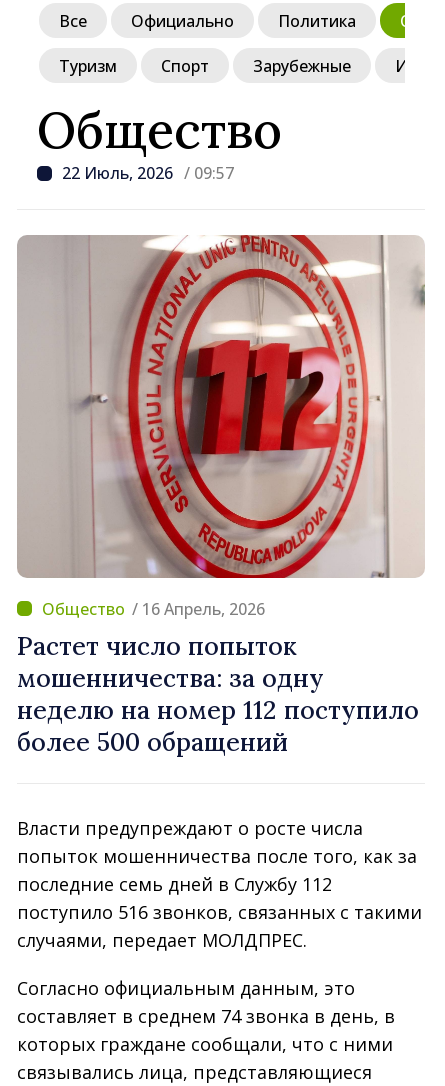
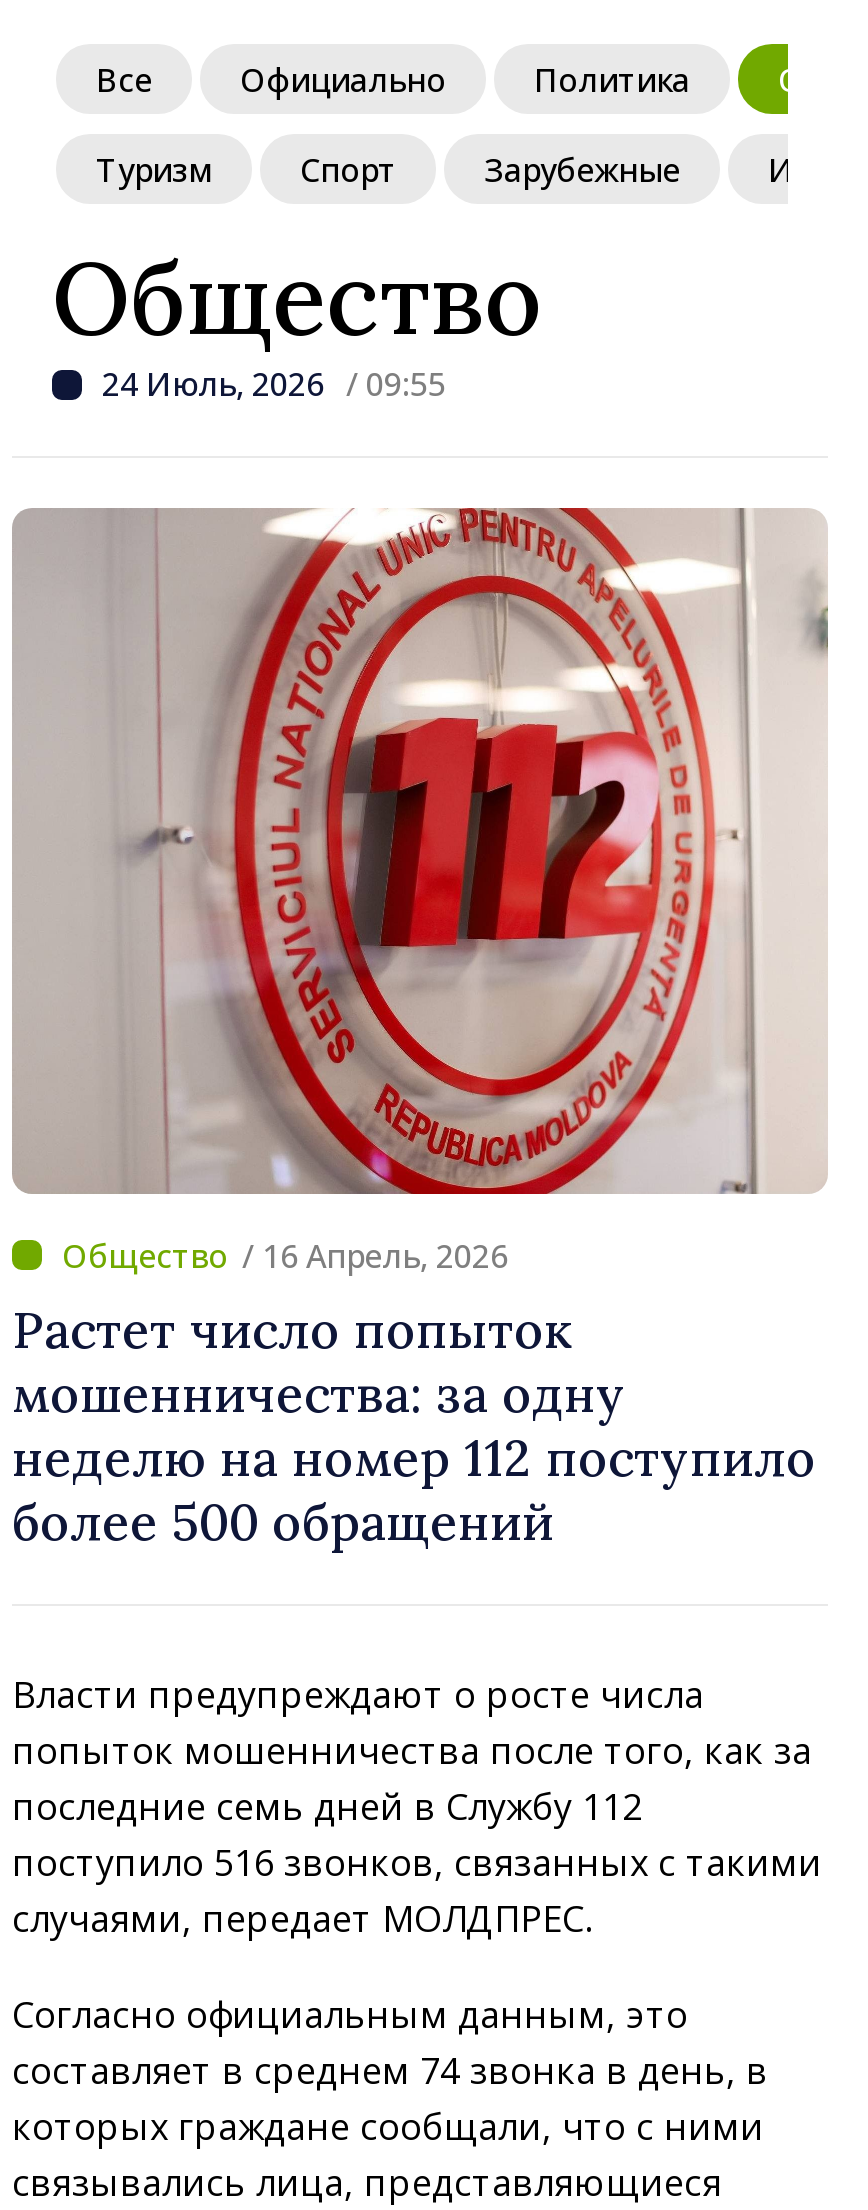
- 22 Июль, 2026 / 09:57
+ 24 Июль, 2026 / 09:55
